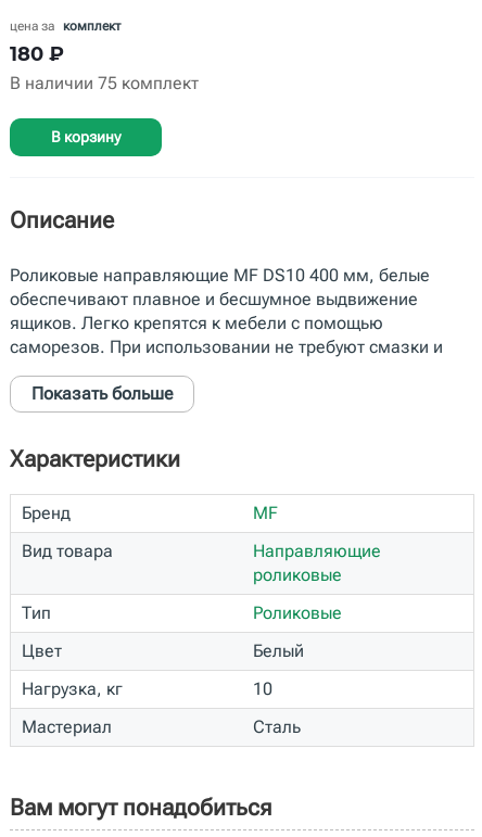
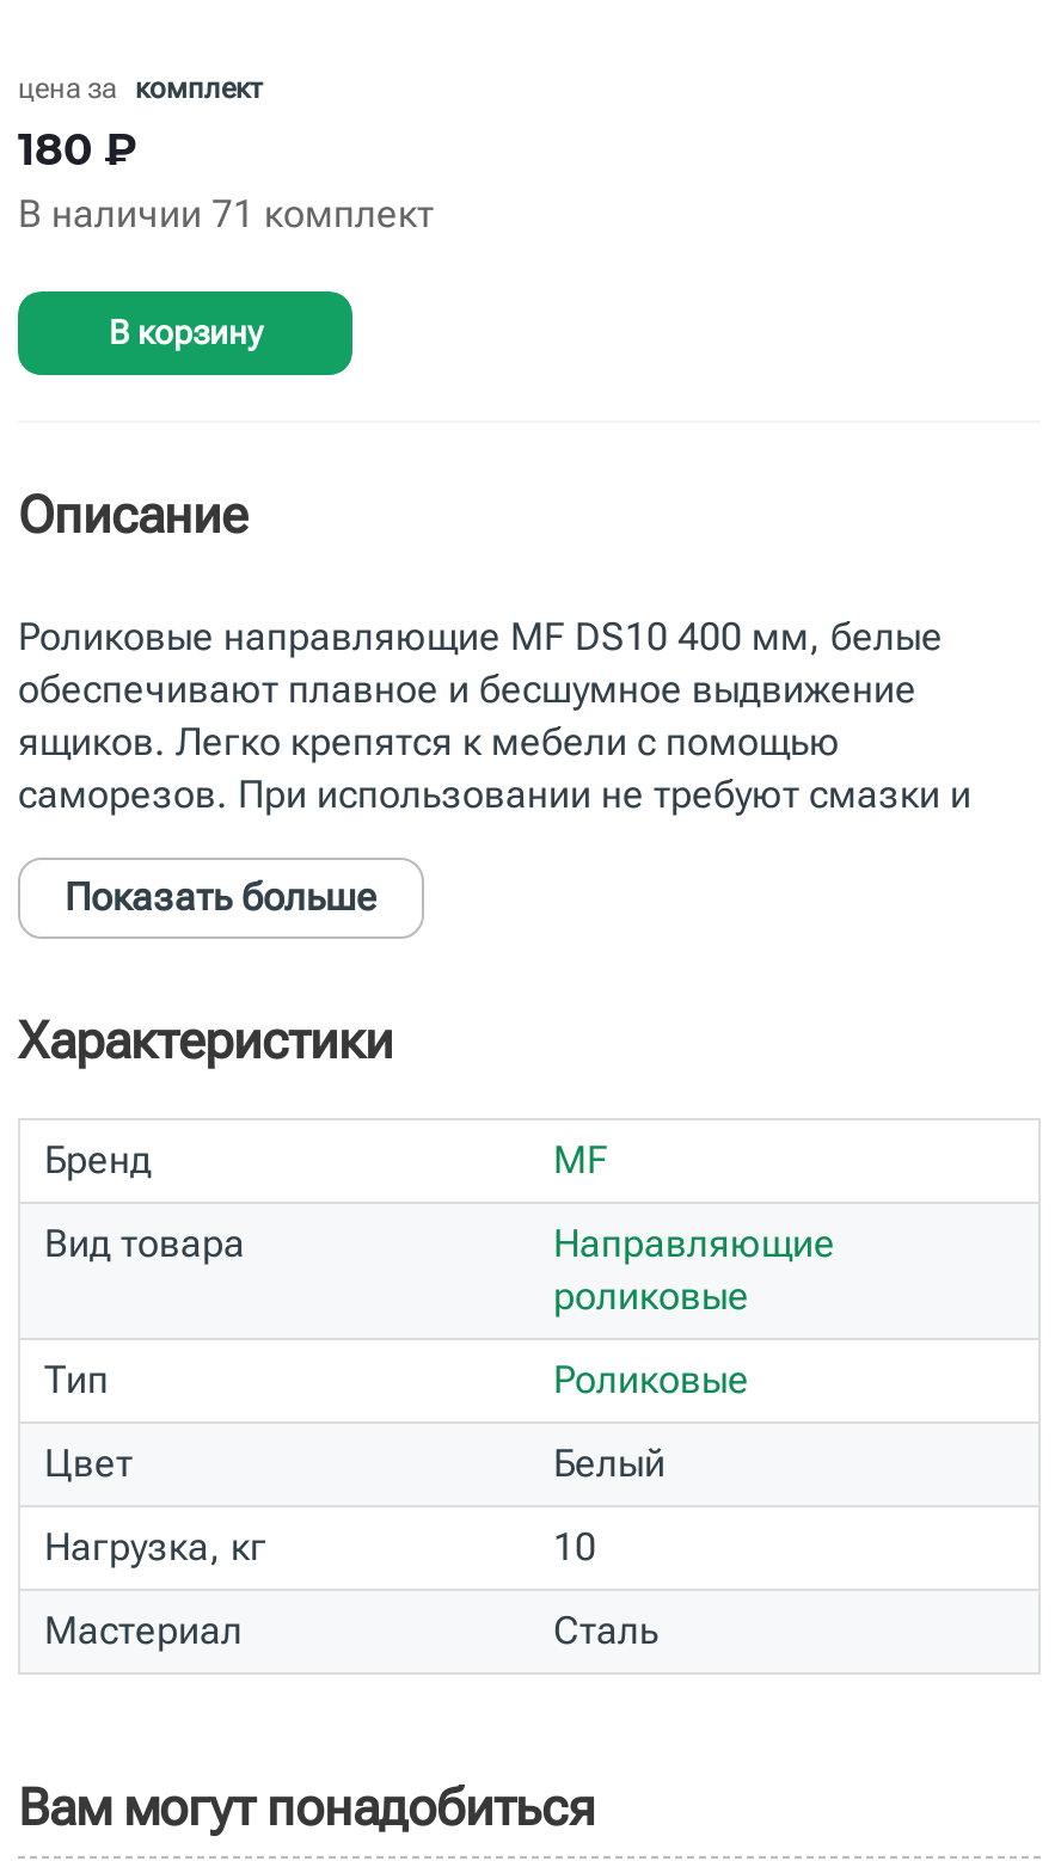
- В наличии 75 комплект
+ В наличии 71 комплект
